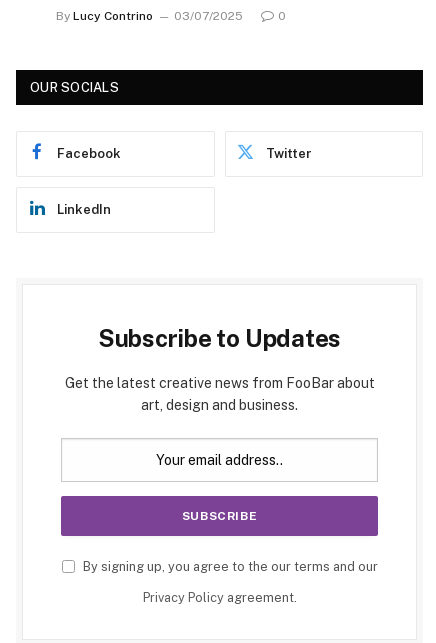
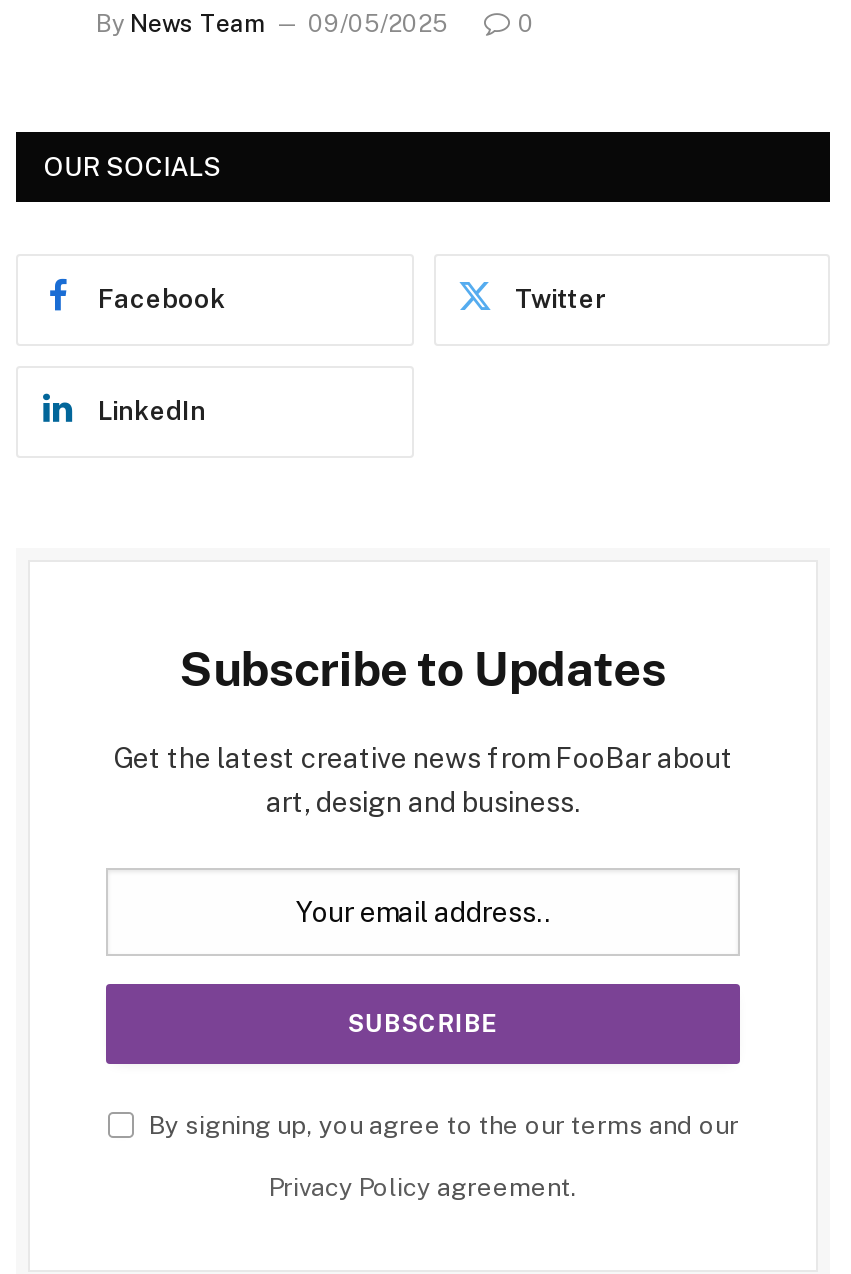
- By Lucy Contrino
- 03/07/2025
+ By News Team
+ 09/05/2025
